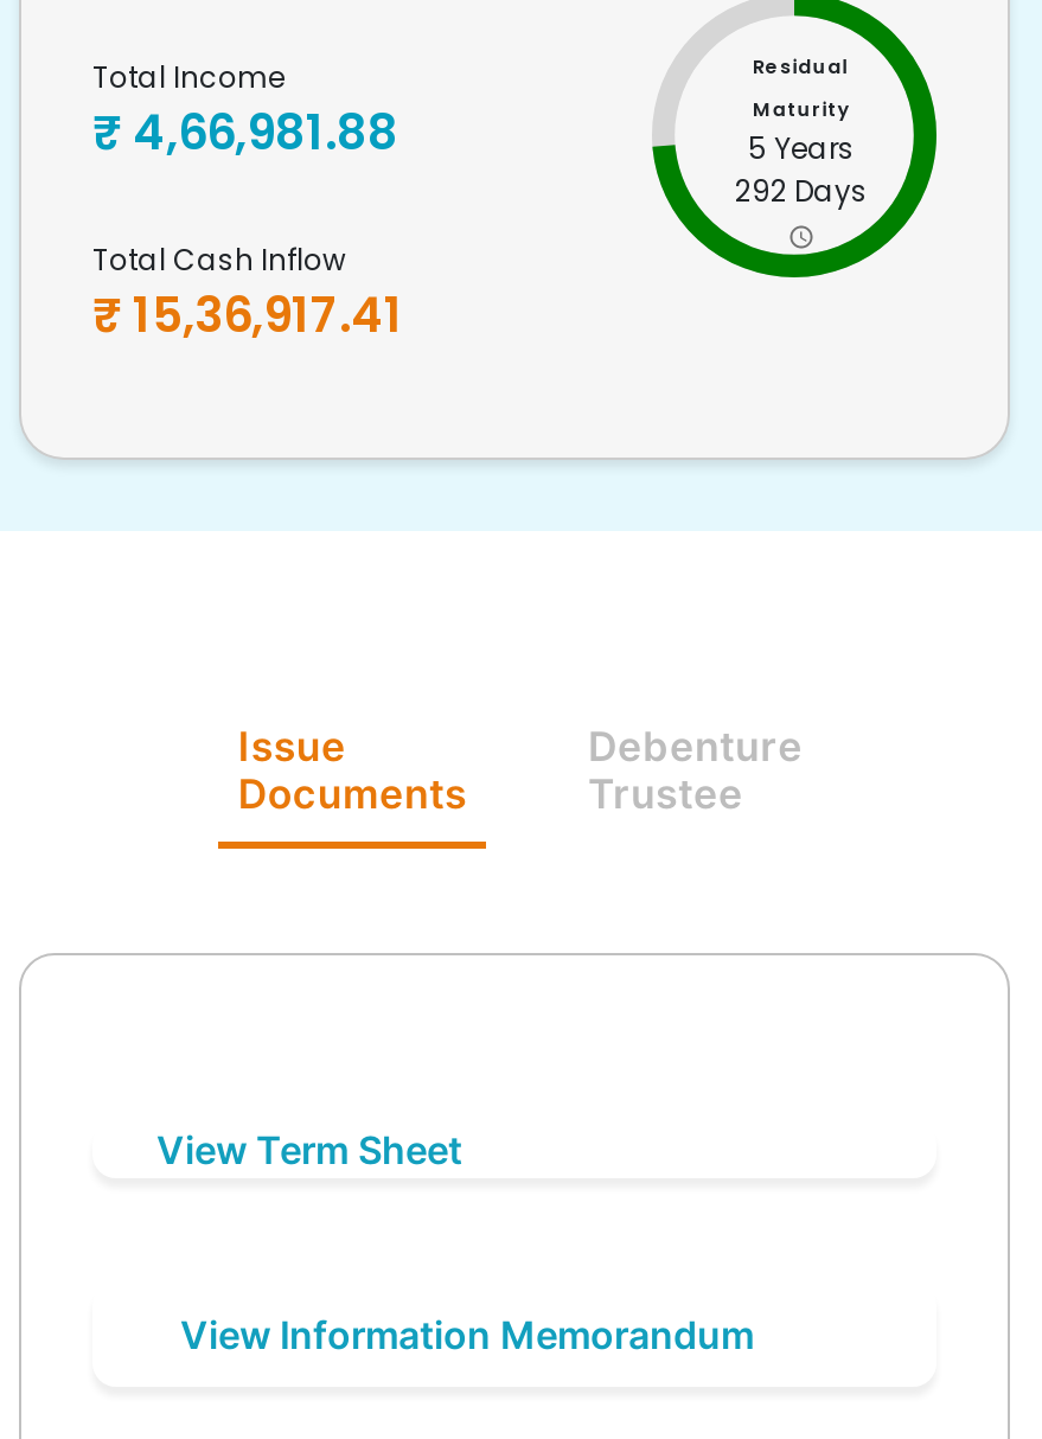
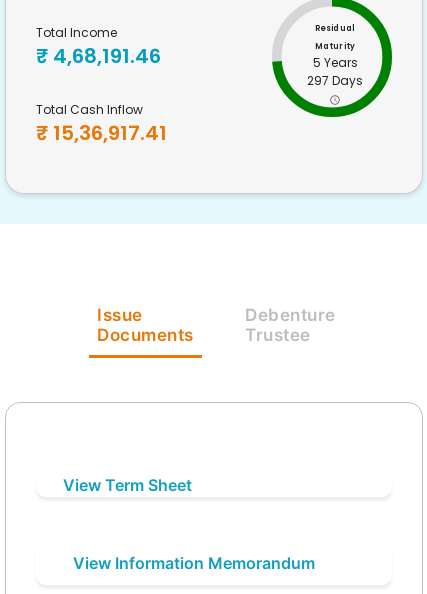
- ₹ 4,66,981.88
+ ₹ 4,68,191.46

- 292 Days
+ 297 Days
